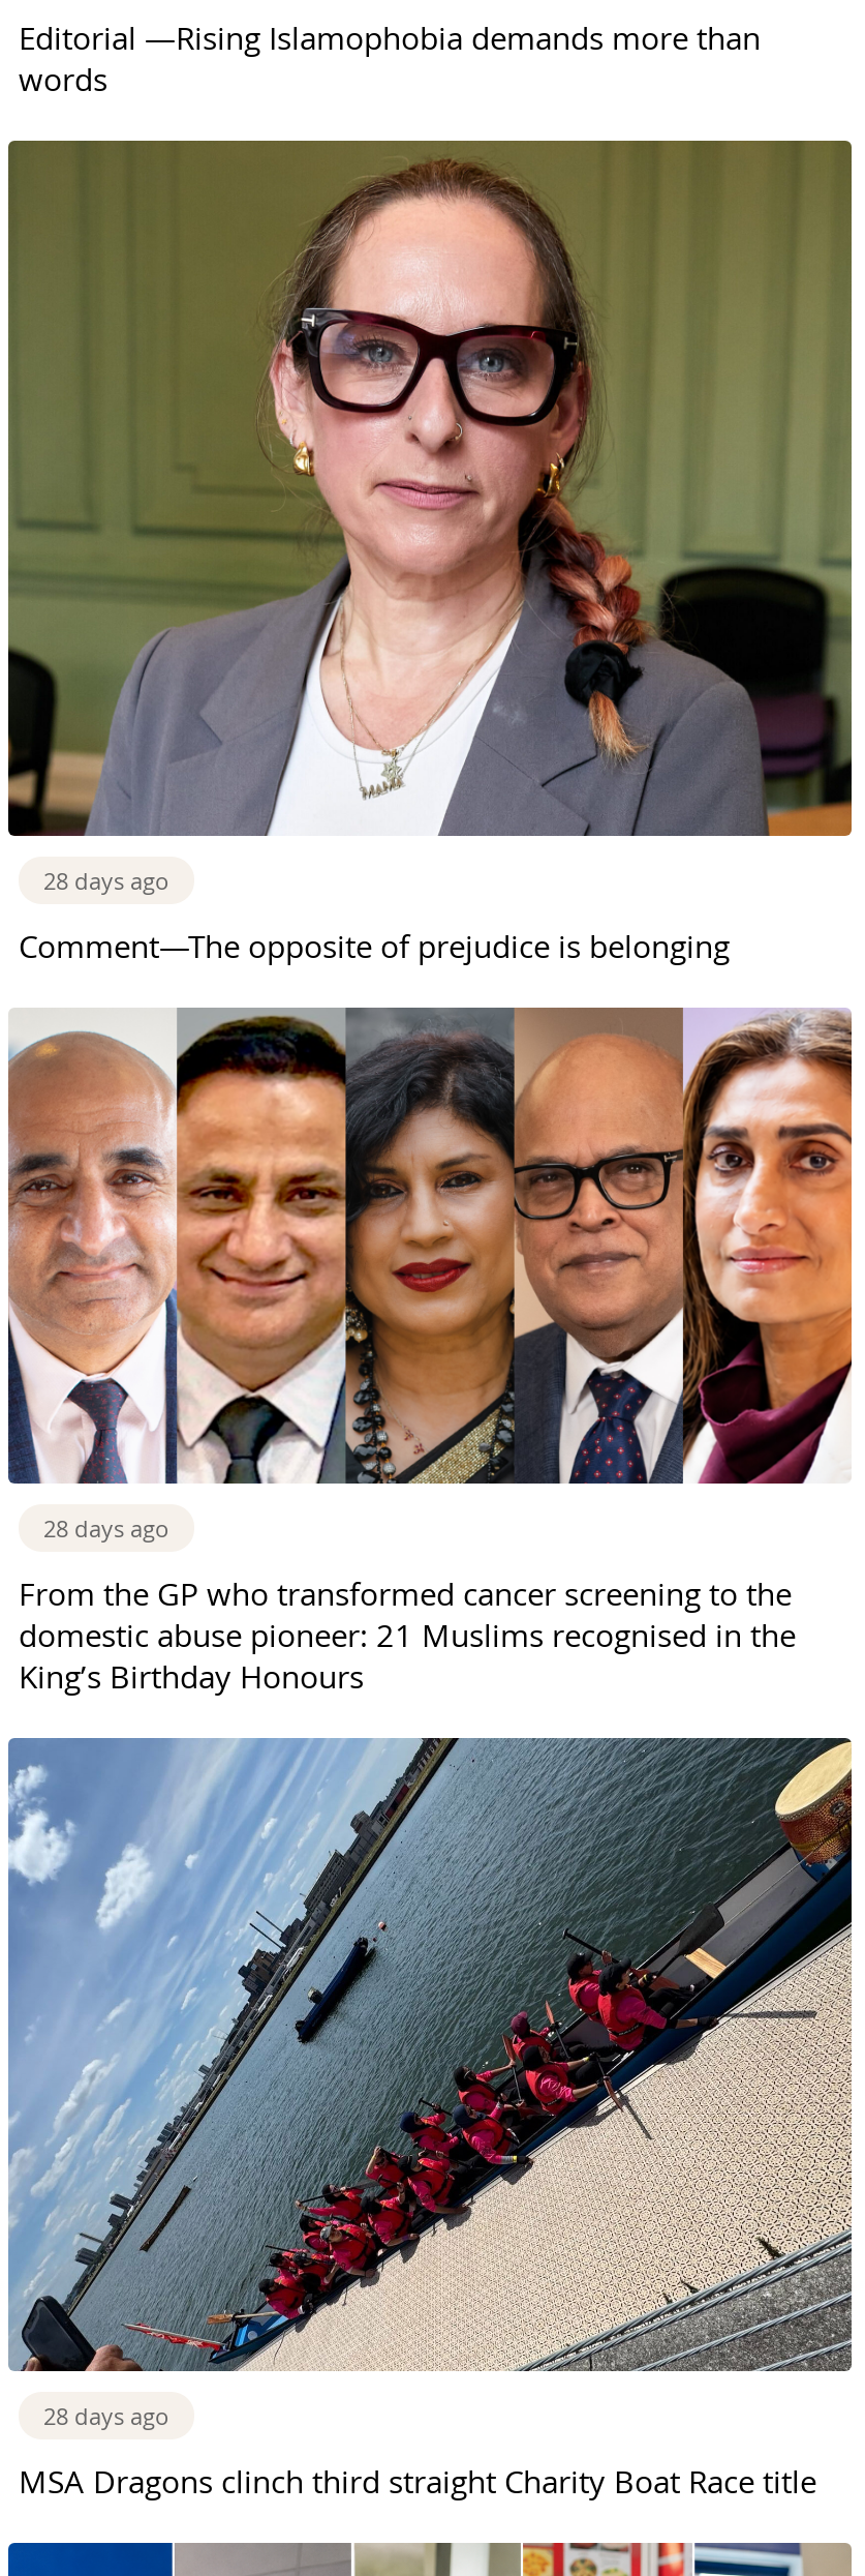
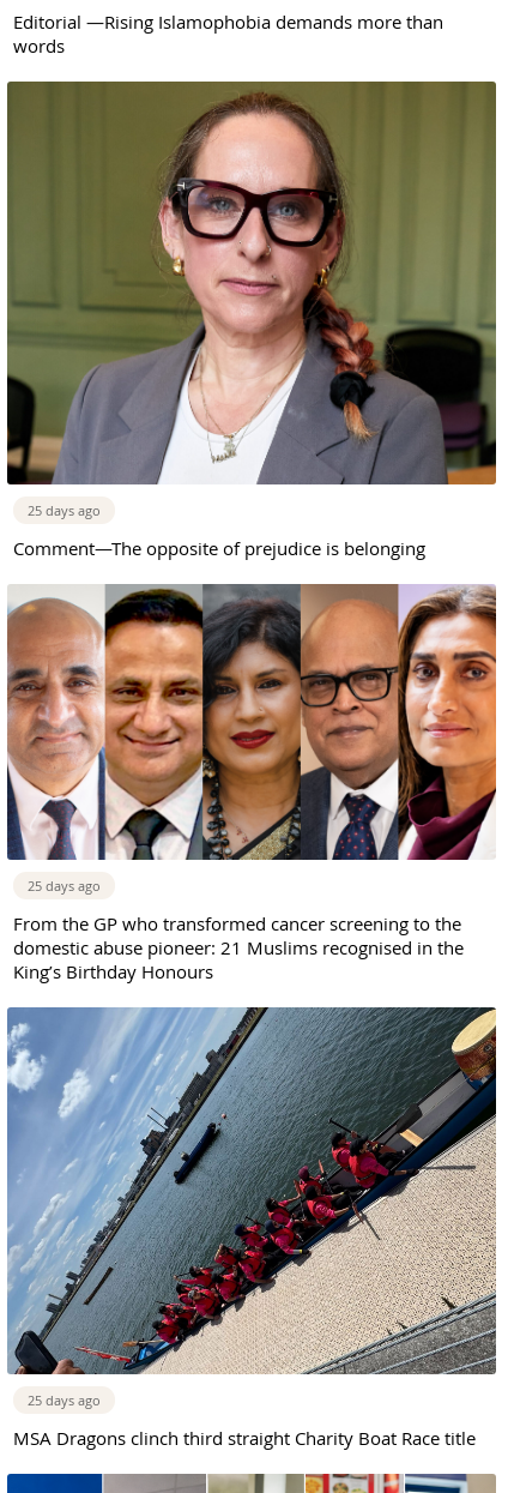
- 28 days ago
+ 25 days ago

- 28 days ago
+ 25 days ago

- 28 days ago
+ 25 days ago
